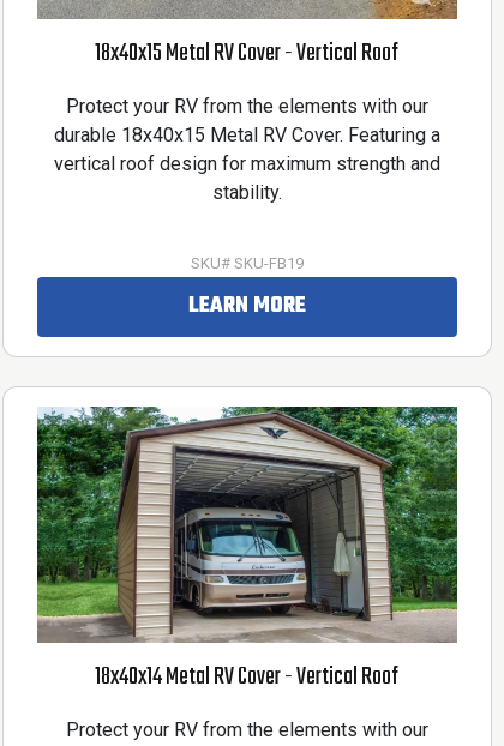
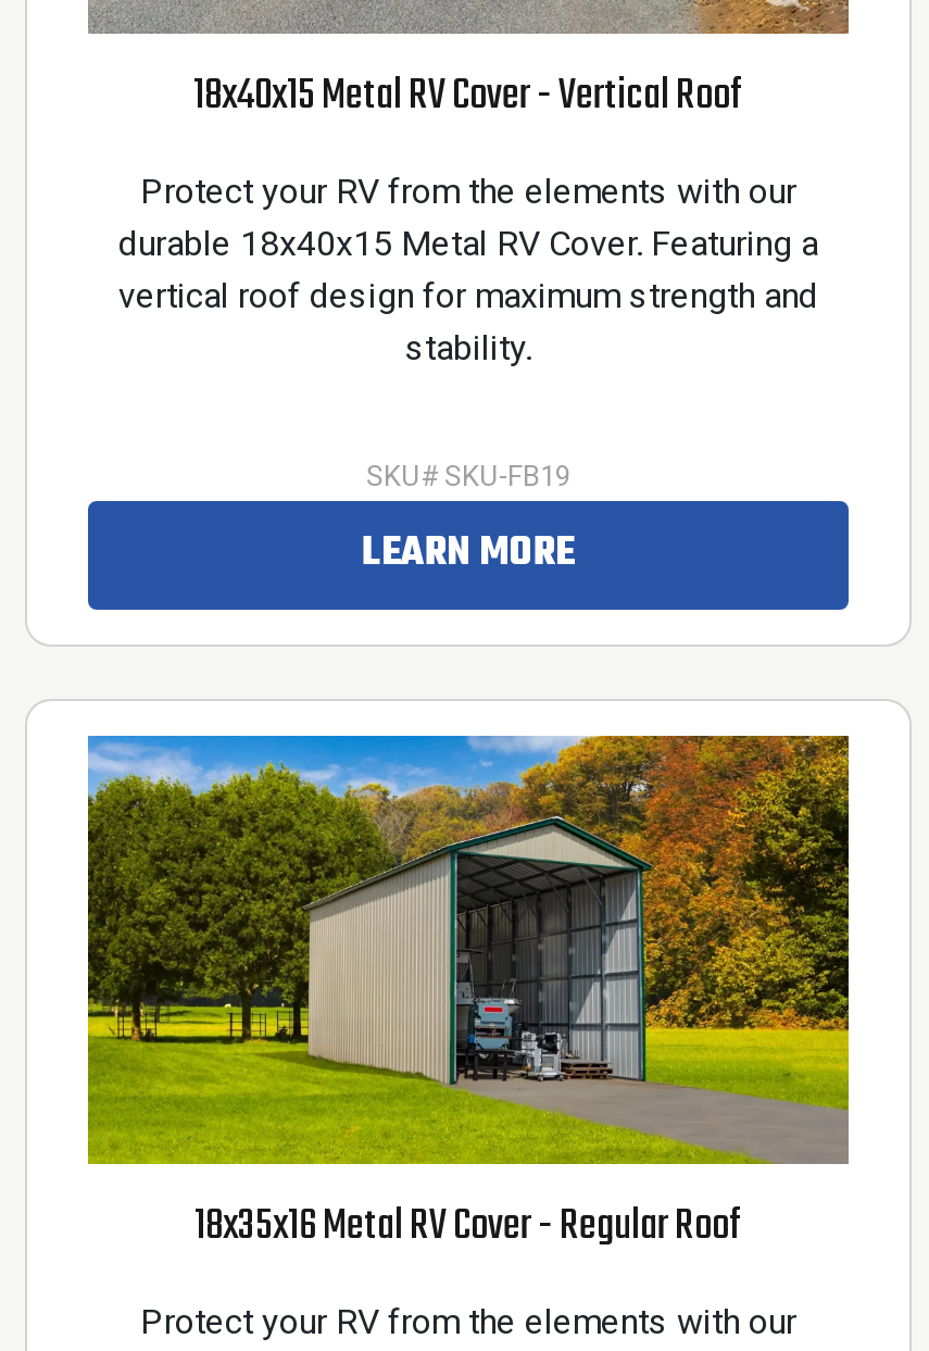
- [image]
- 18x40x14 Metal RV Cover - Vertical Roof
+ [image]
+ 18x35x16 Metal RV Cover - Regular Roof
